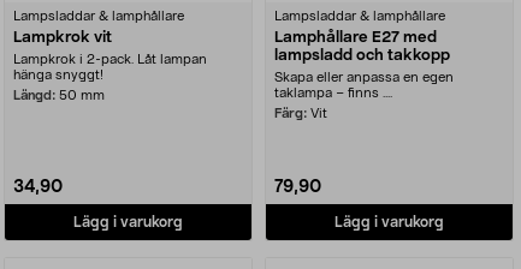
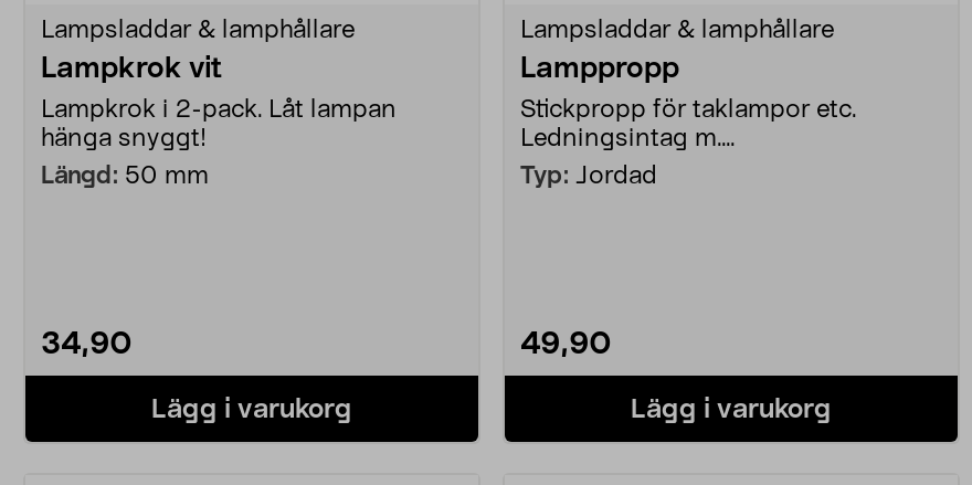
- Lamphållare E27 med
- lampsladd och takkopp
+ Lamppropp

- Skapa eller anpassa en egen
- taklampa – finns ....
+ Stickpropp för taklampor etc.
+ Ledningsintag m....

- Färg: Vit
+ Typ: Jordad

- 79,90
+ 49,90
